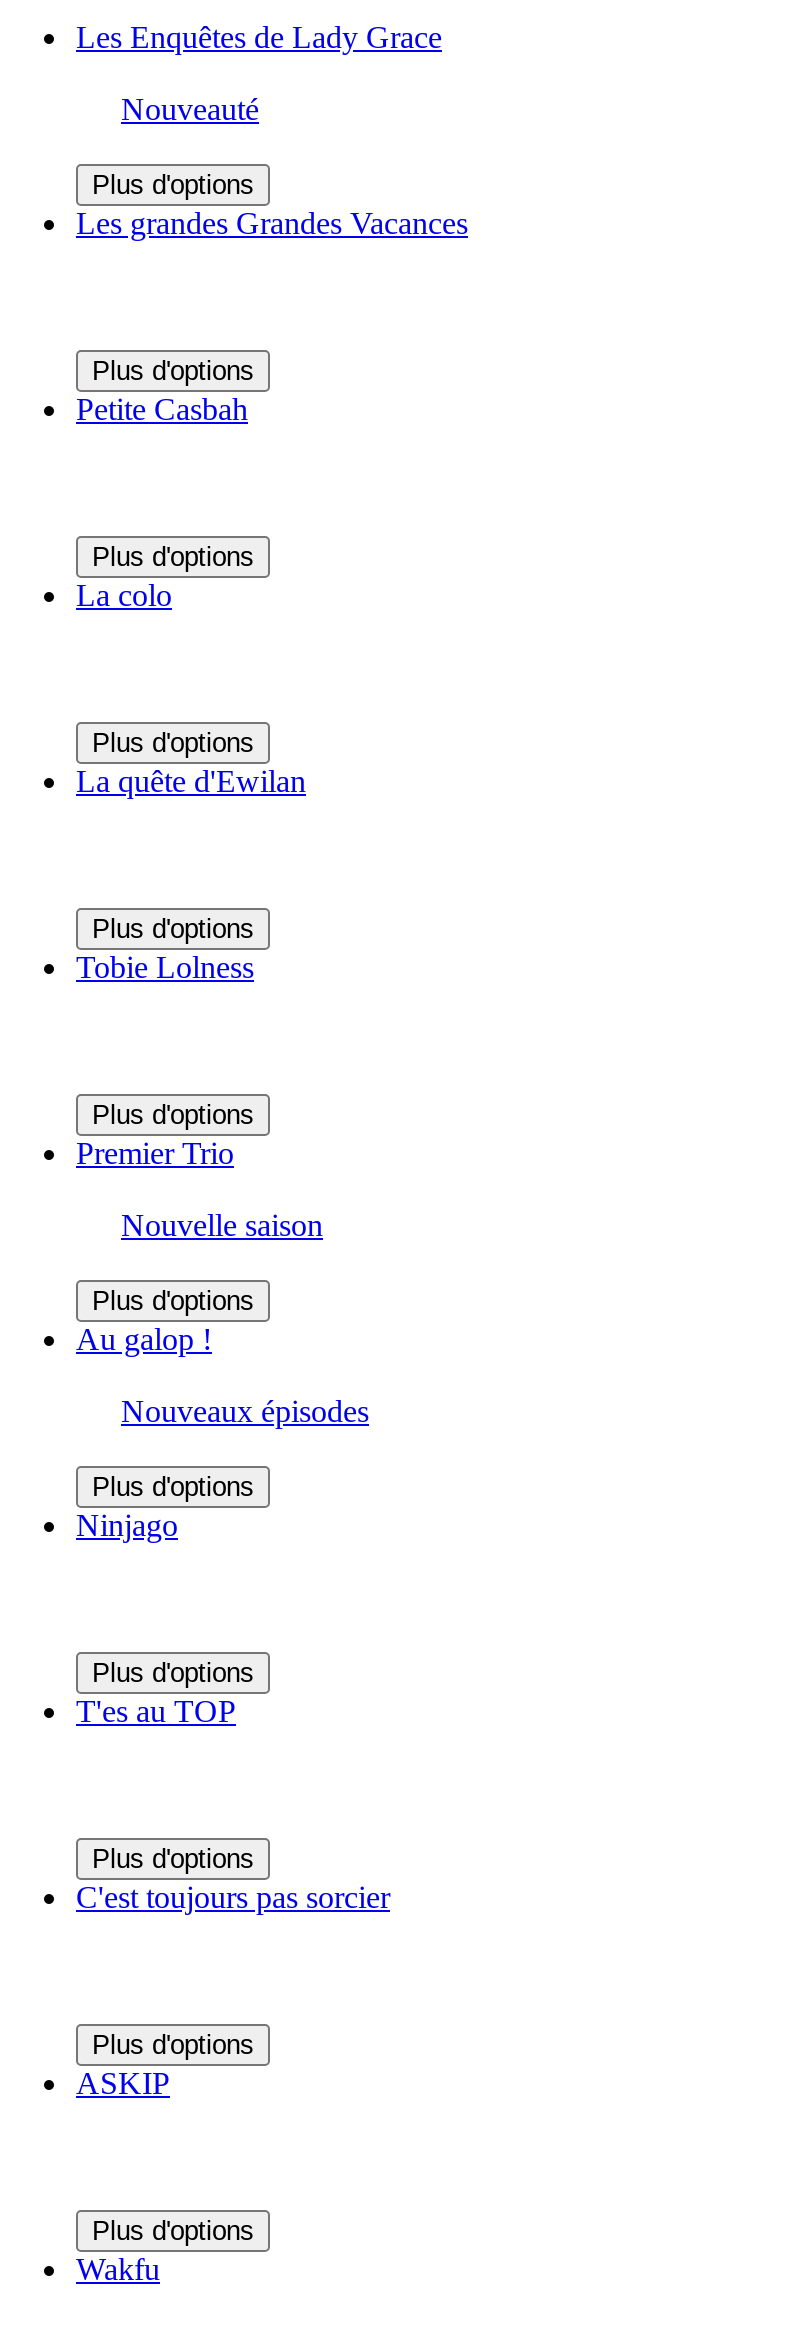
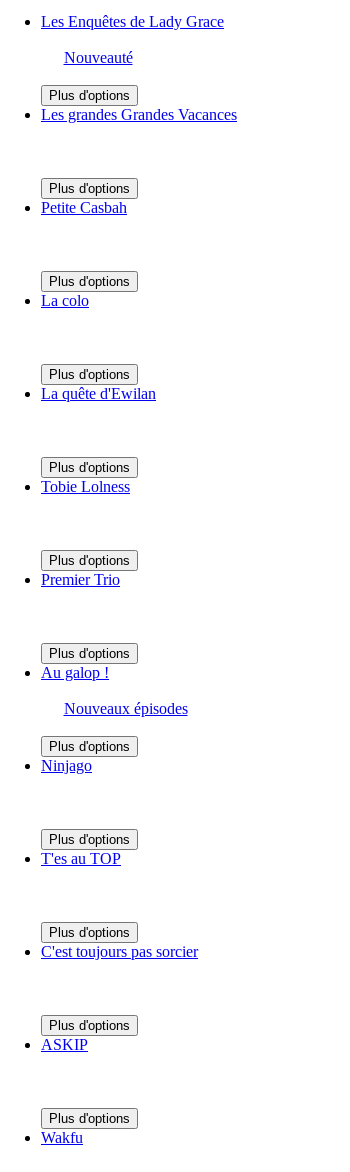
- Nouvelle saison
